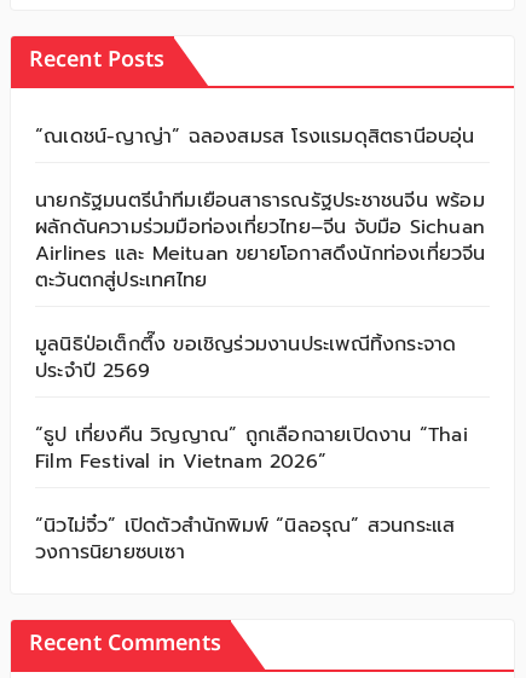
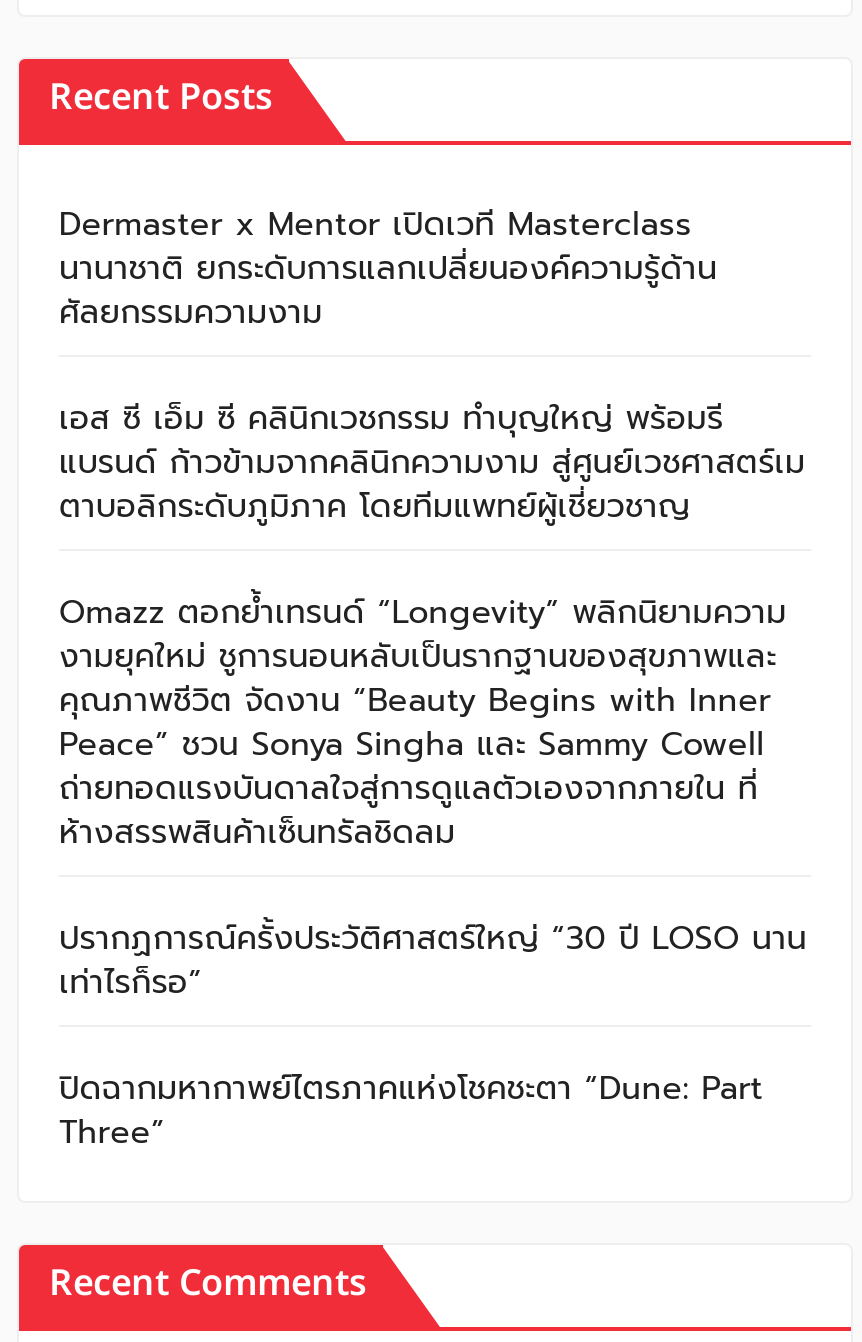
- “ณเดชน์-ญาญ่า” ฉลองสมรส โรงแรมดุสิตธานีอบอุ่น
+ Dermaster x Mentor เปิดเวที Masterclass
+ นานาชาติ ยกระดับการแลกเปลี่ยนองค์ความรู้ด้าน
+ ศัลยกรรมความงาม

- นายกรัฐมนตรีนำทีมเยือนสาธารณรัฐประชาชนจีน พร้อม
- ผลักดันความร่วมมือท่องเที่ยวไทย–จีน จับมือ Sichuan
- Airlines และ Meituan ขยายโอกาสดึงนักท่องเที่ยวจีน
- ตะวันตกสู่ประเทศไทย
+ เอส ซี เอ็ม ซี คลินิกเวชกรรม ทำบุญใหญ่ พร้อมรี
+ แบรนด์ ก้าวข้ามจากคลินิกความงาม สู่ศูนย์เวชศาสตร์เม
+ ตาบอลิกระดับภูมิภาค โดยทีมแพทย์ผู้เชี่ยวชาญ

- มูลนิธิป่อเต็กตึ๊ง ขอเชิญร่วมงานประเพณีทิ้งกระจาด
- ประจำปี 2569
+ Omazz ตอกย้ำเทรนด์ “Longevity” พลิกนิยามความ
+ งามยุคใหม่ ชูการนอนหลับเป็นรากฐานของสุขภาพและ
+ คุณภาพชีวิต จัดงาน “Beauty Begins with Inner
+ Peace” ชวน Sonya Singha และ Sammy Cowell
+ ถ่ายทอดแรงบันดาลใจสู่การดูแลตัวเองจากภายใน ที่
+ ห้างสรรพสินค้าเซ็นทรัลชิดลม

- “ธูป เที่ยงคืน วิญญาณ” ถูกเลือกฉายเปิดงาน “Thai
- Film Festival in Vietnam 2026”
+ ปรากฏการณ์ครั้งประวัติศาสตร์ใหญ่ “30 ปี LOSO นาน
+ เท่าไรก็รอ”

- “นิวไม่จิ๋ว” เปิดตัวสำนักพิมพ์ “นิลอรุณ” สวนกระแส
- วงการนิยายซบเซา
+ ปิดฉากมหากาพย์ไตรภาคแห่งโชคชะตา “Dune: Part
+ Three”
